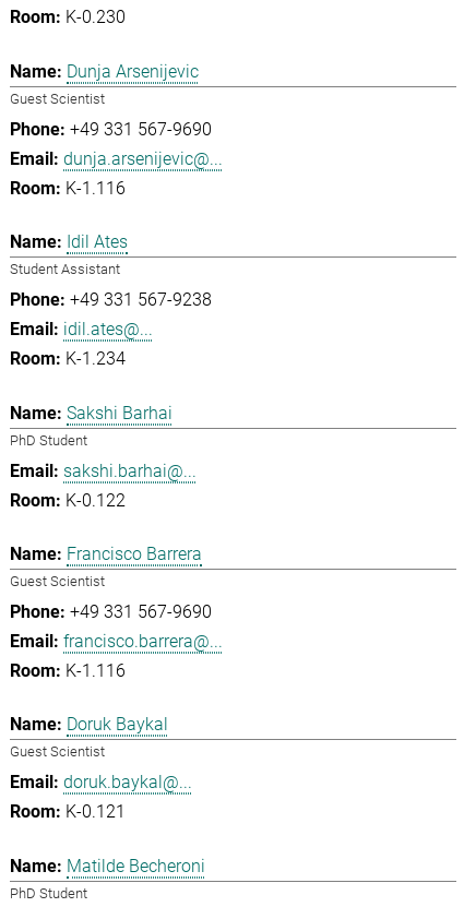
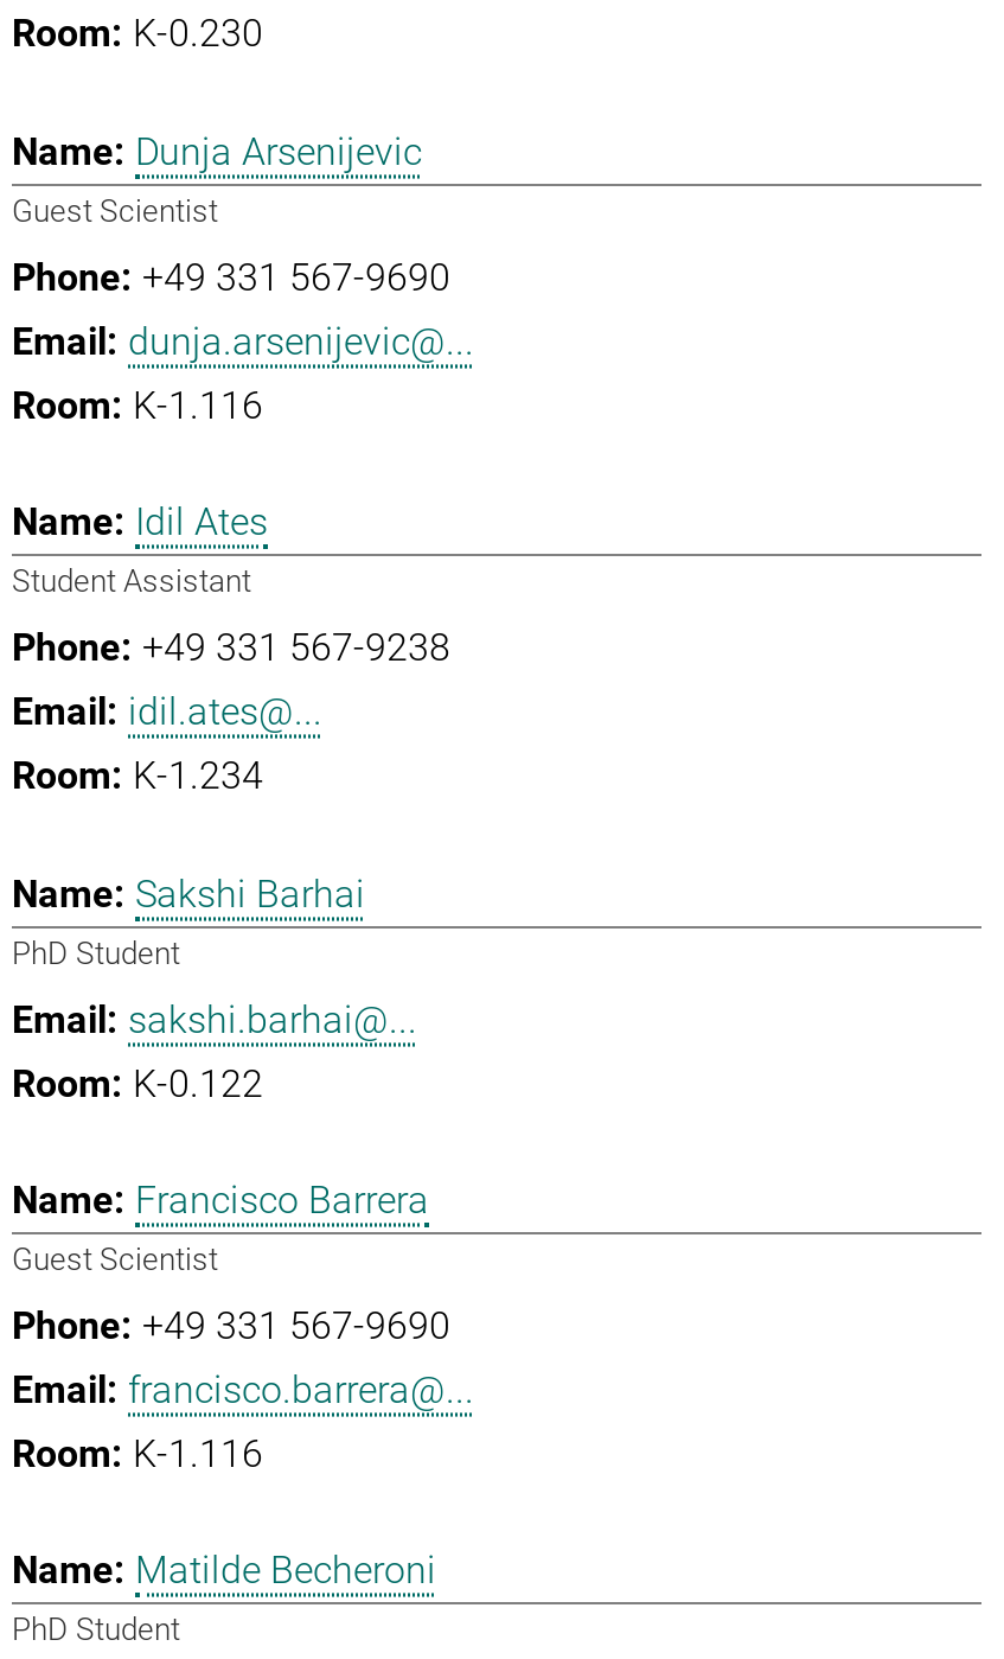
- Doruk Baykal
- Guest Scientist
- doruk.baykal@...
- K-0.121
